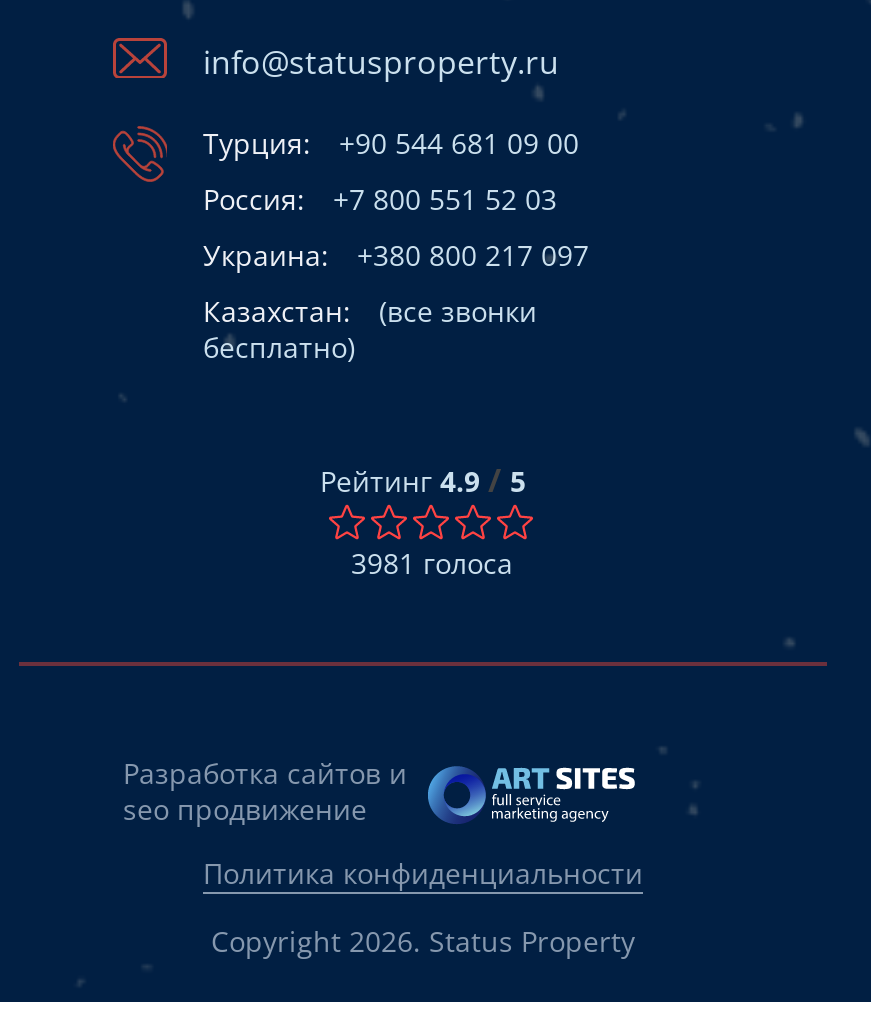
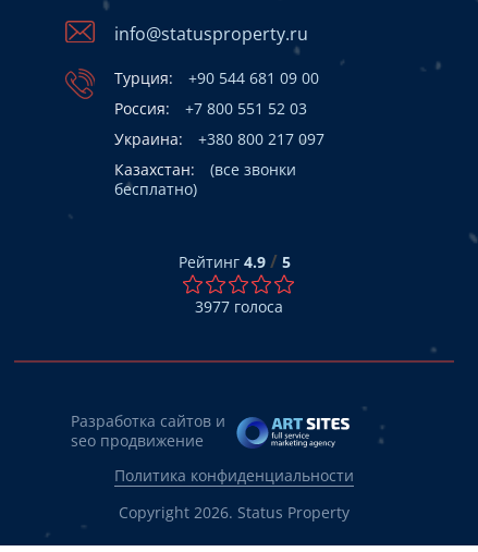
- 3981 голоса
+ 3977 голоса
